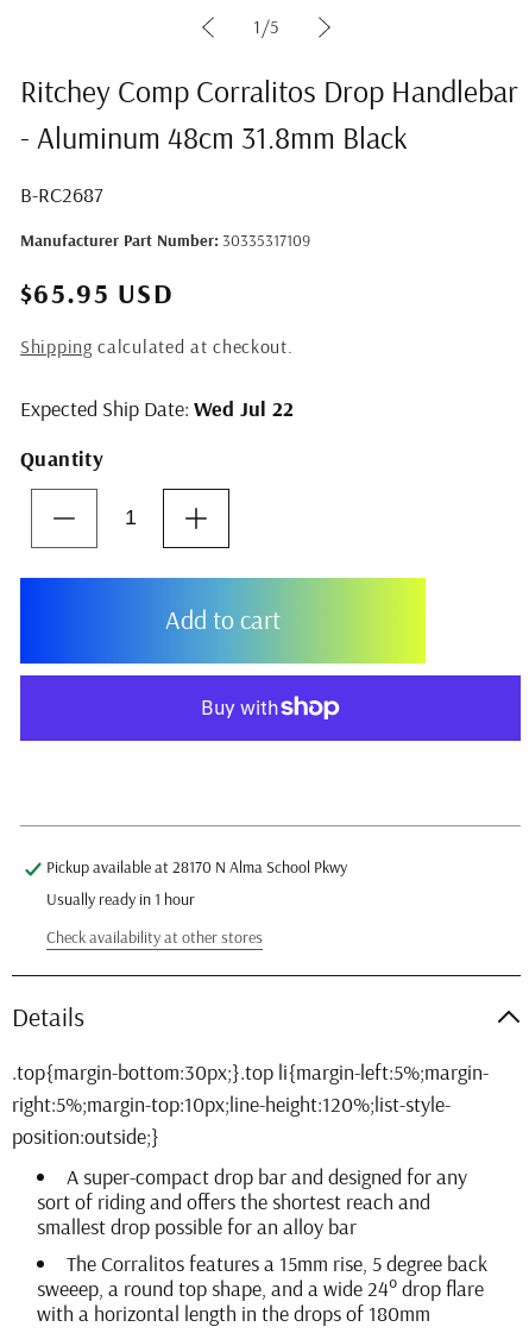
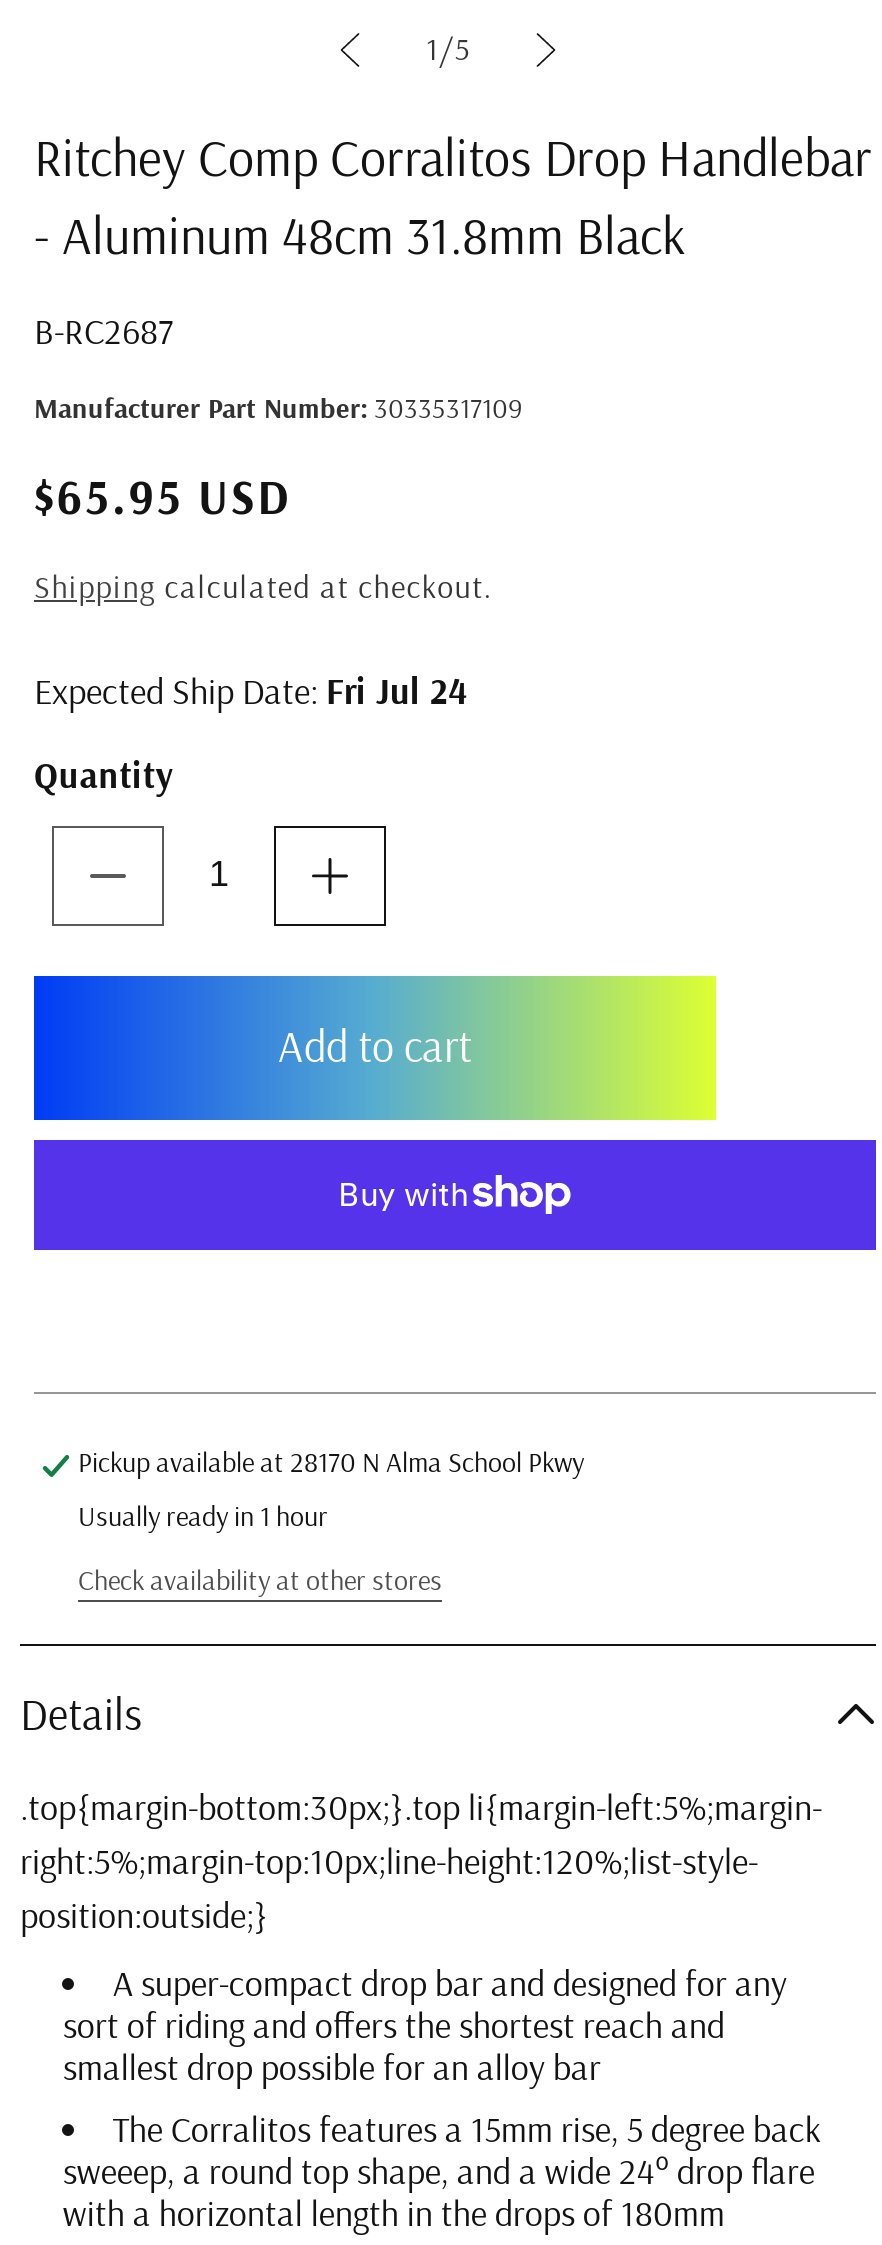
- Expected Ship Date: Wed Jul 22
+ Expected Ship Date: Fri Jul 24
